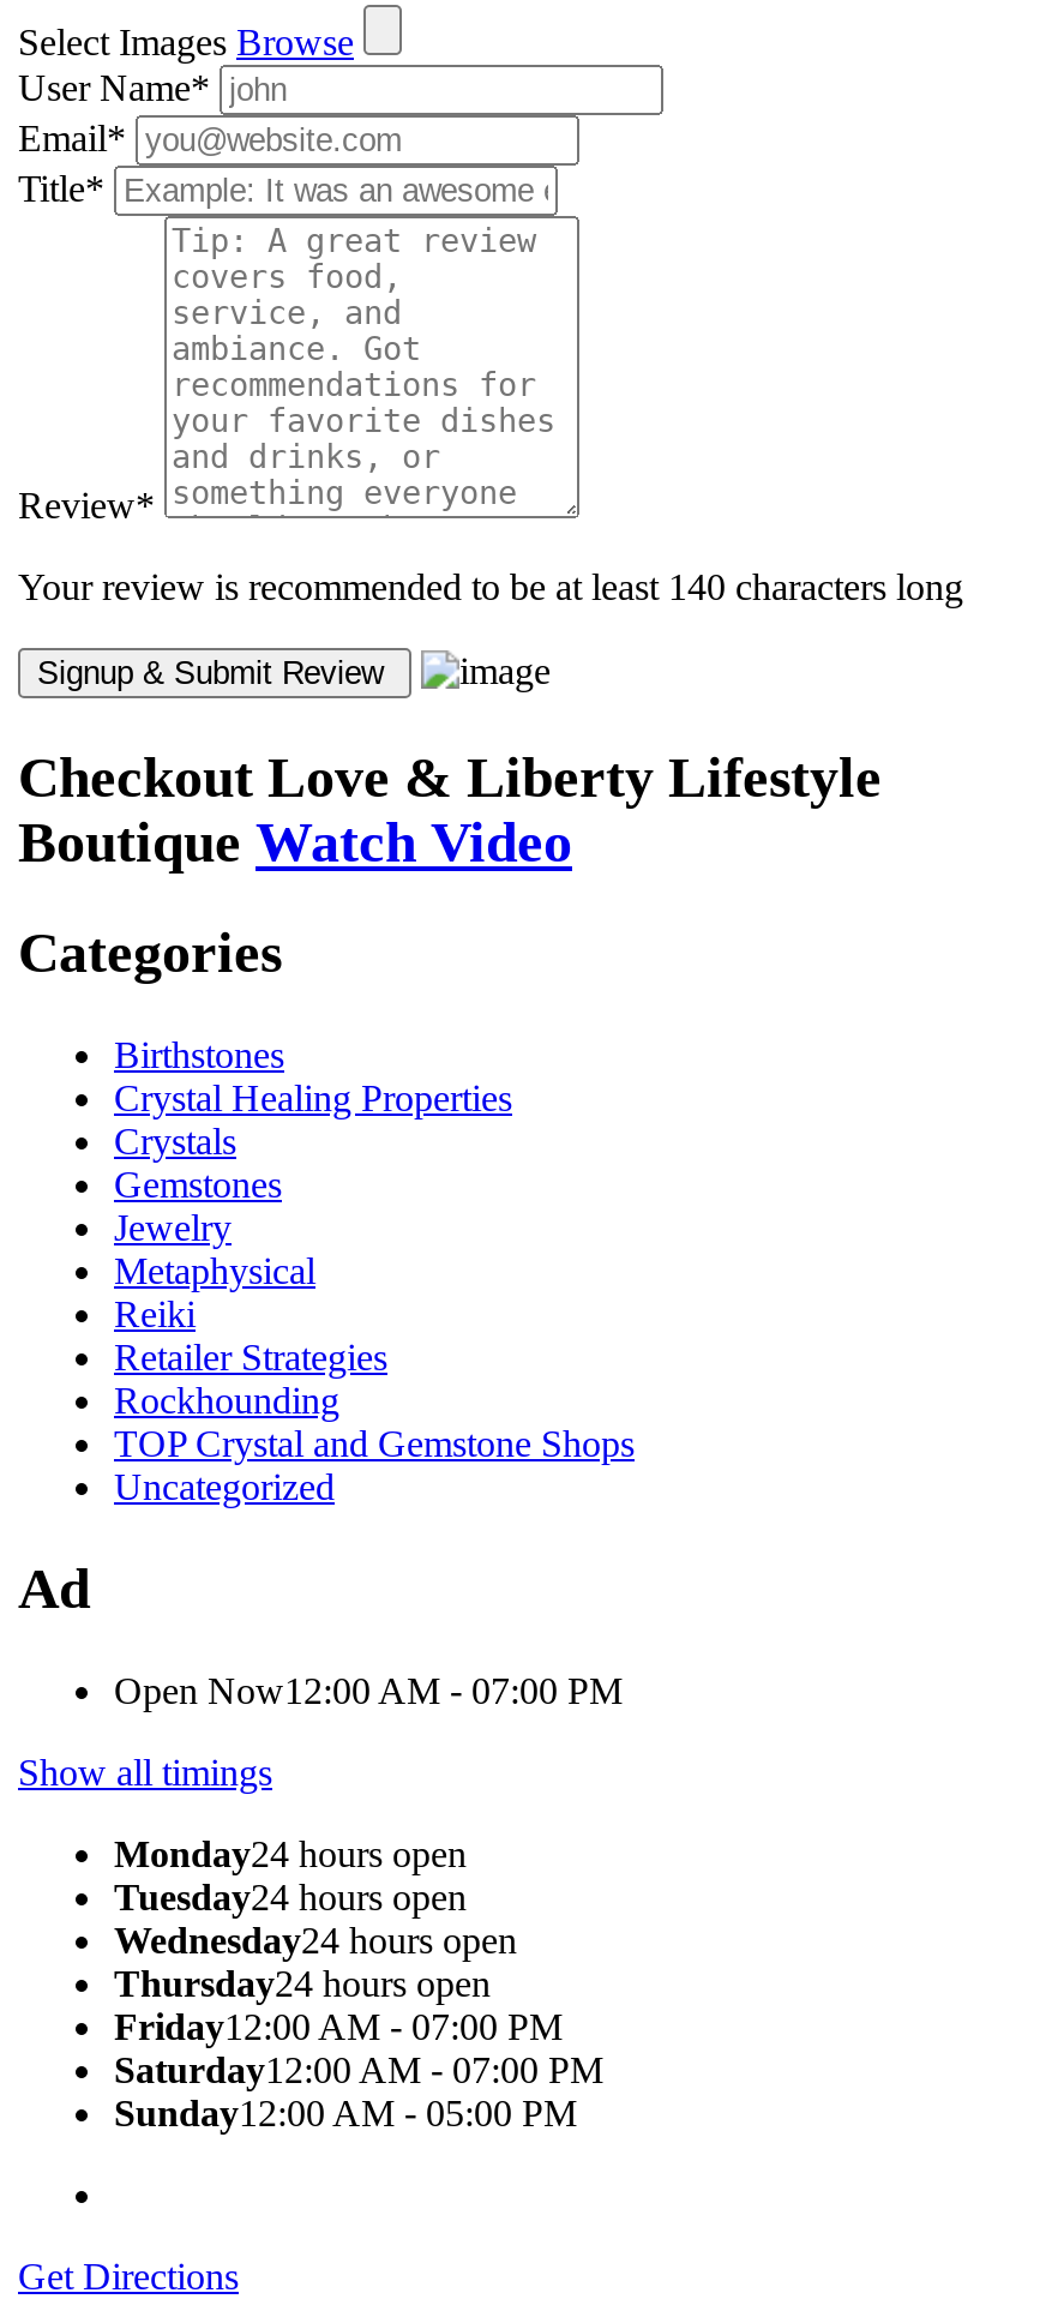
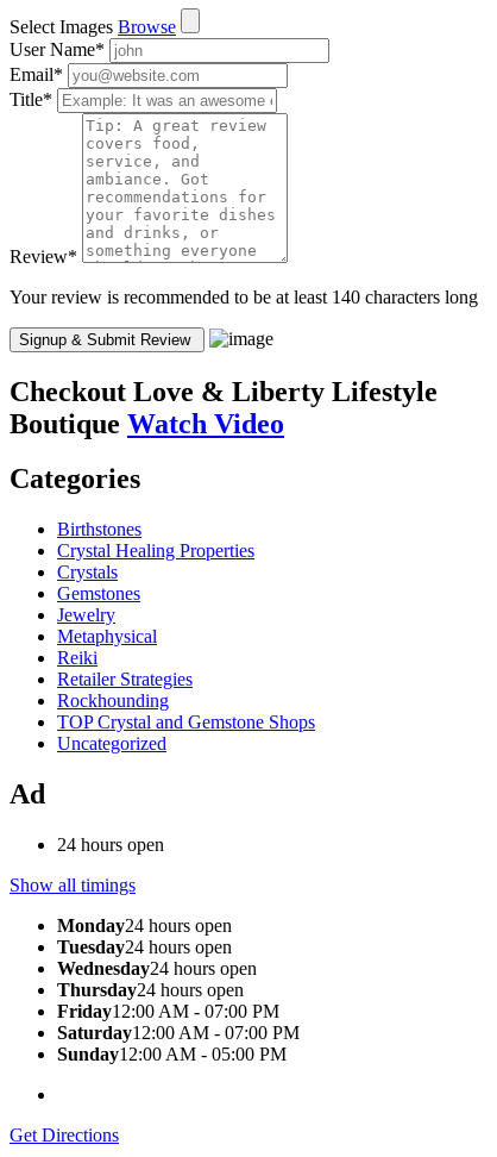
- Open Now12:00 AM - 07:00 PM
+ 24 hours open
